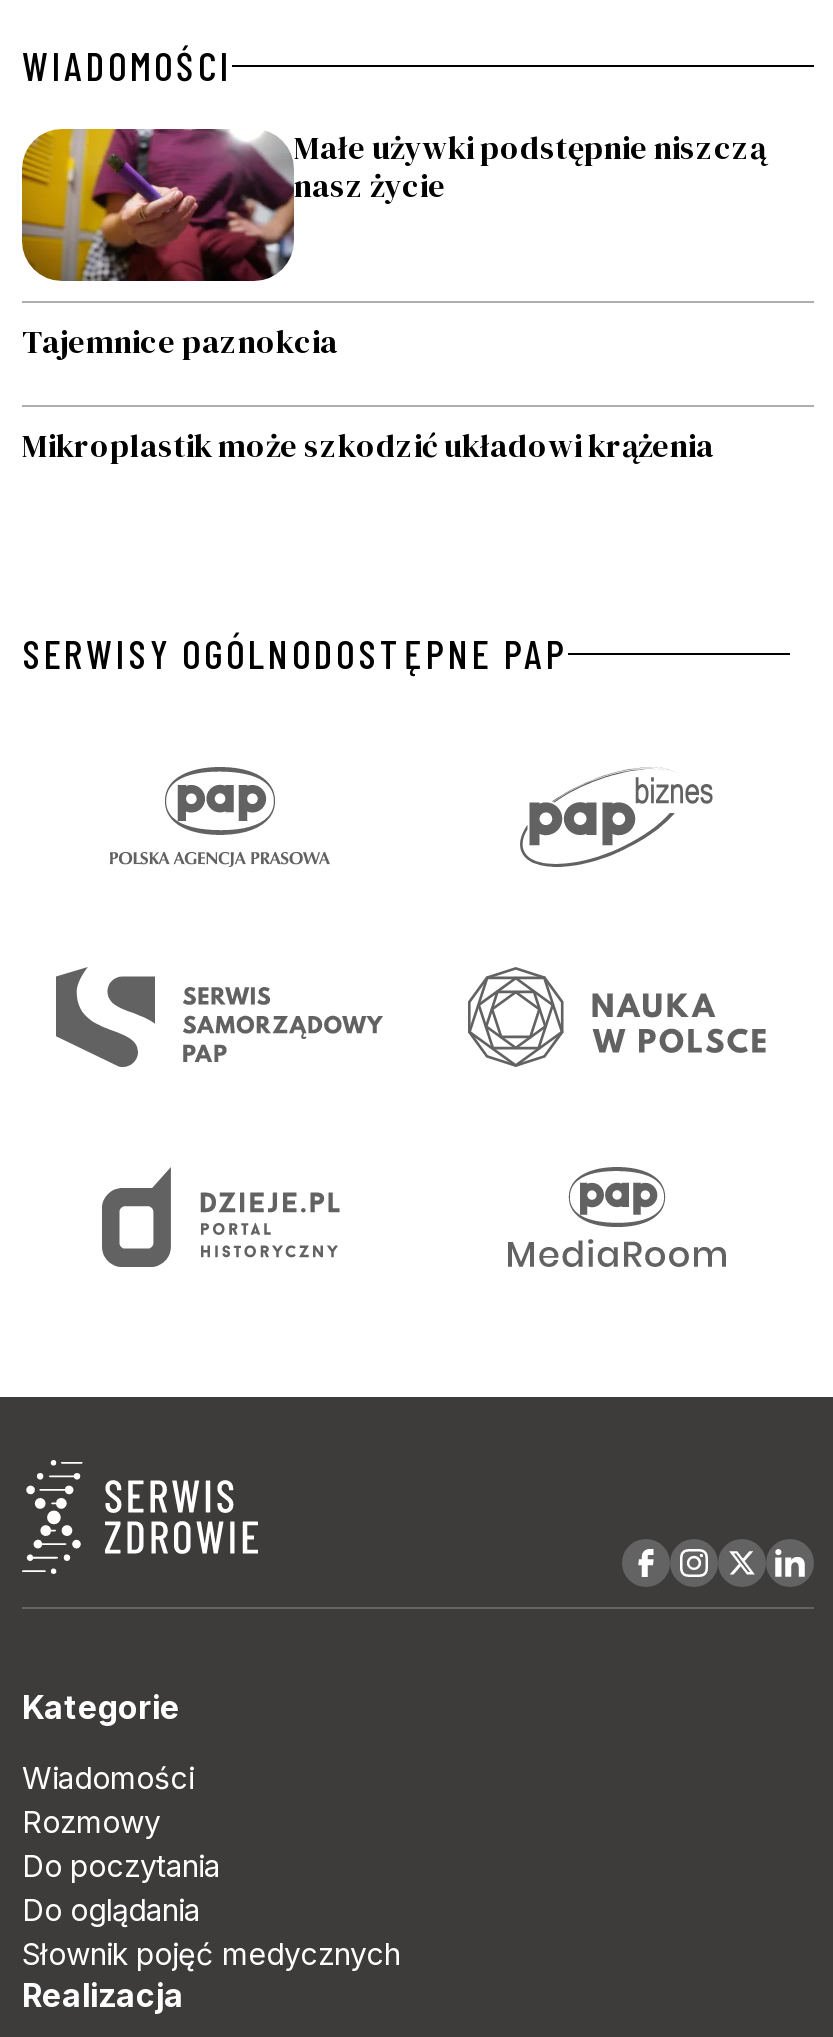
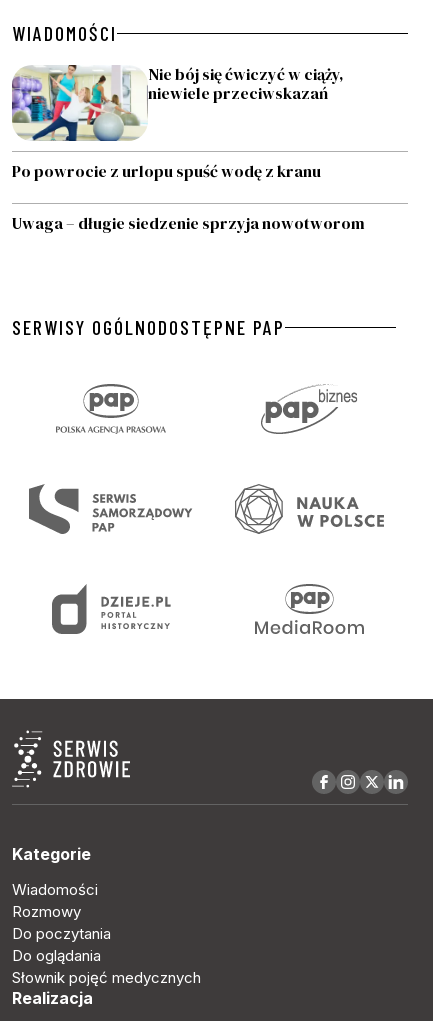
- [image]
- Małe używki podstępnie niszczą
- nasz życie
+ [image]
+ Nie bój się ćwiczyć w ciąży,
+ niewiele przeciwskazań

- Tajemnice paznokcia
+ Po powrocie z urlopu spuść wodę z kranu

- Mikroplastik może szkodzić układowi krążenia
+ Uwaga – długie siedzenie sprzyja nowotworom
